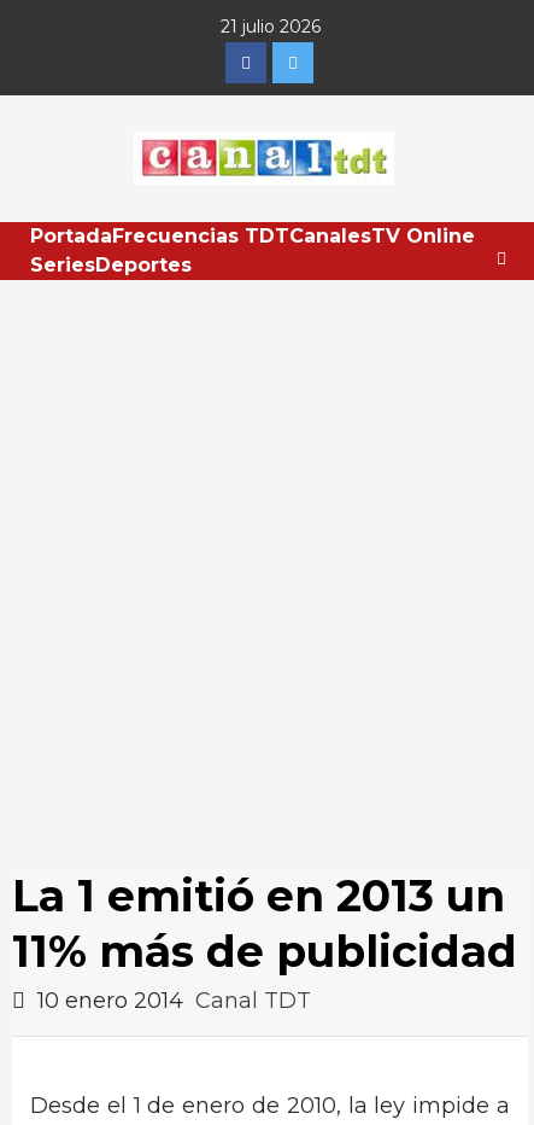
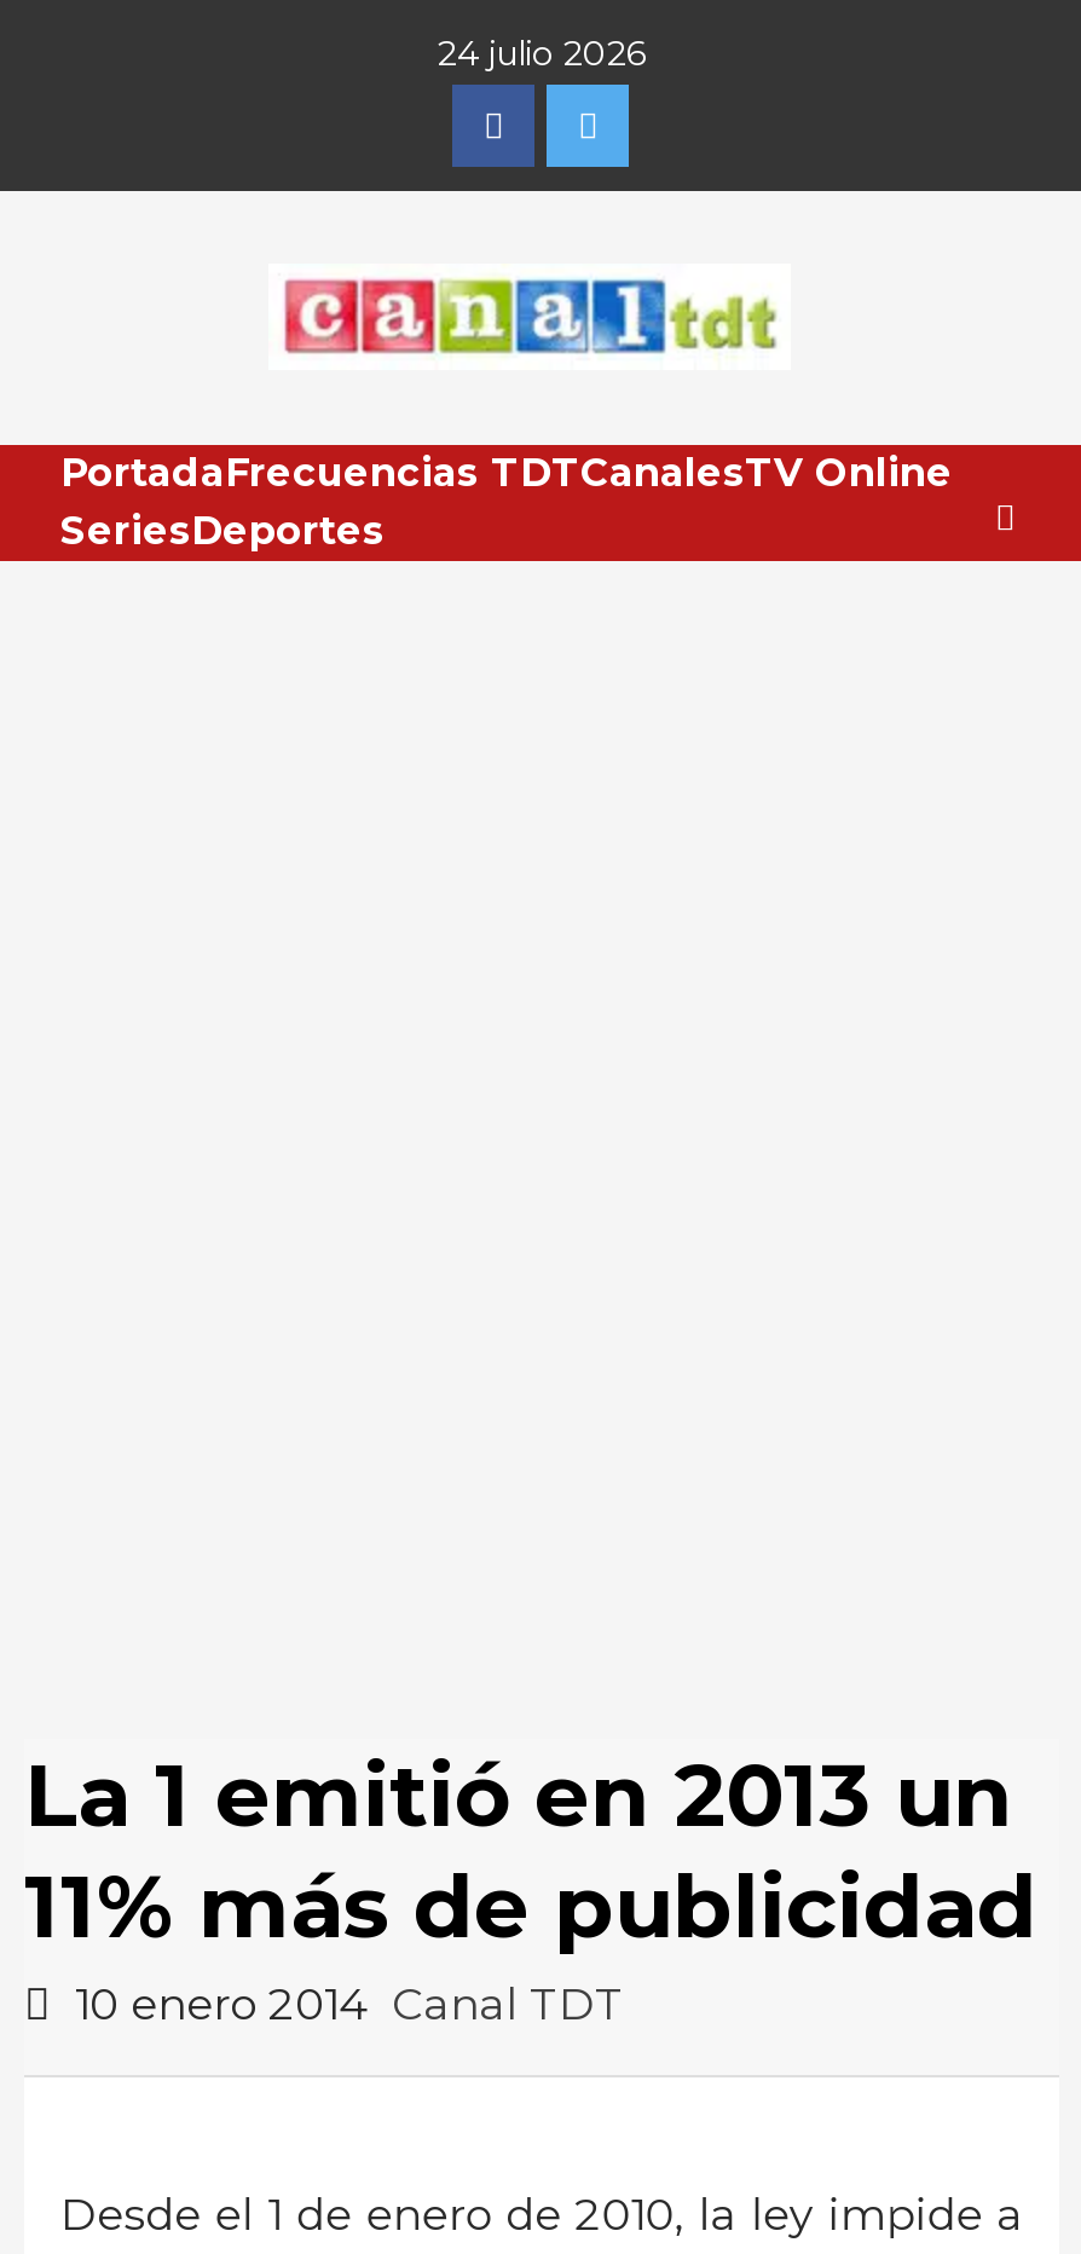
- 21 julio 2026
+ 24 julio 2026
